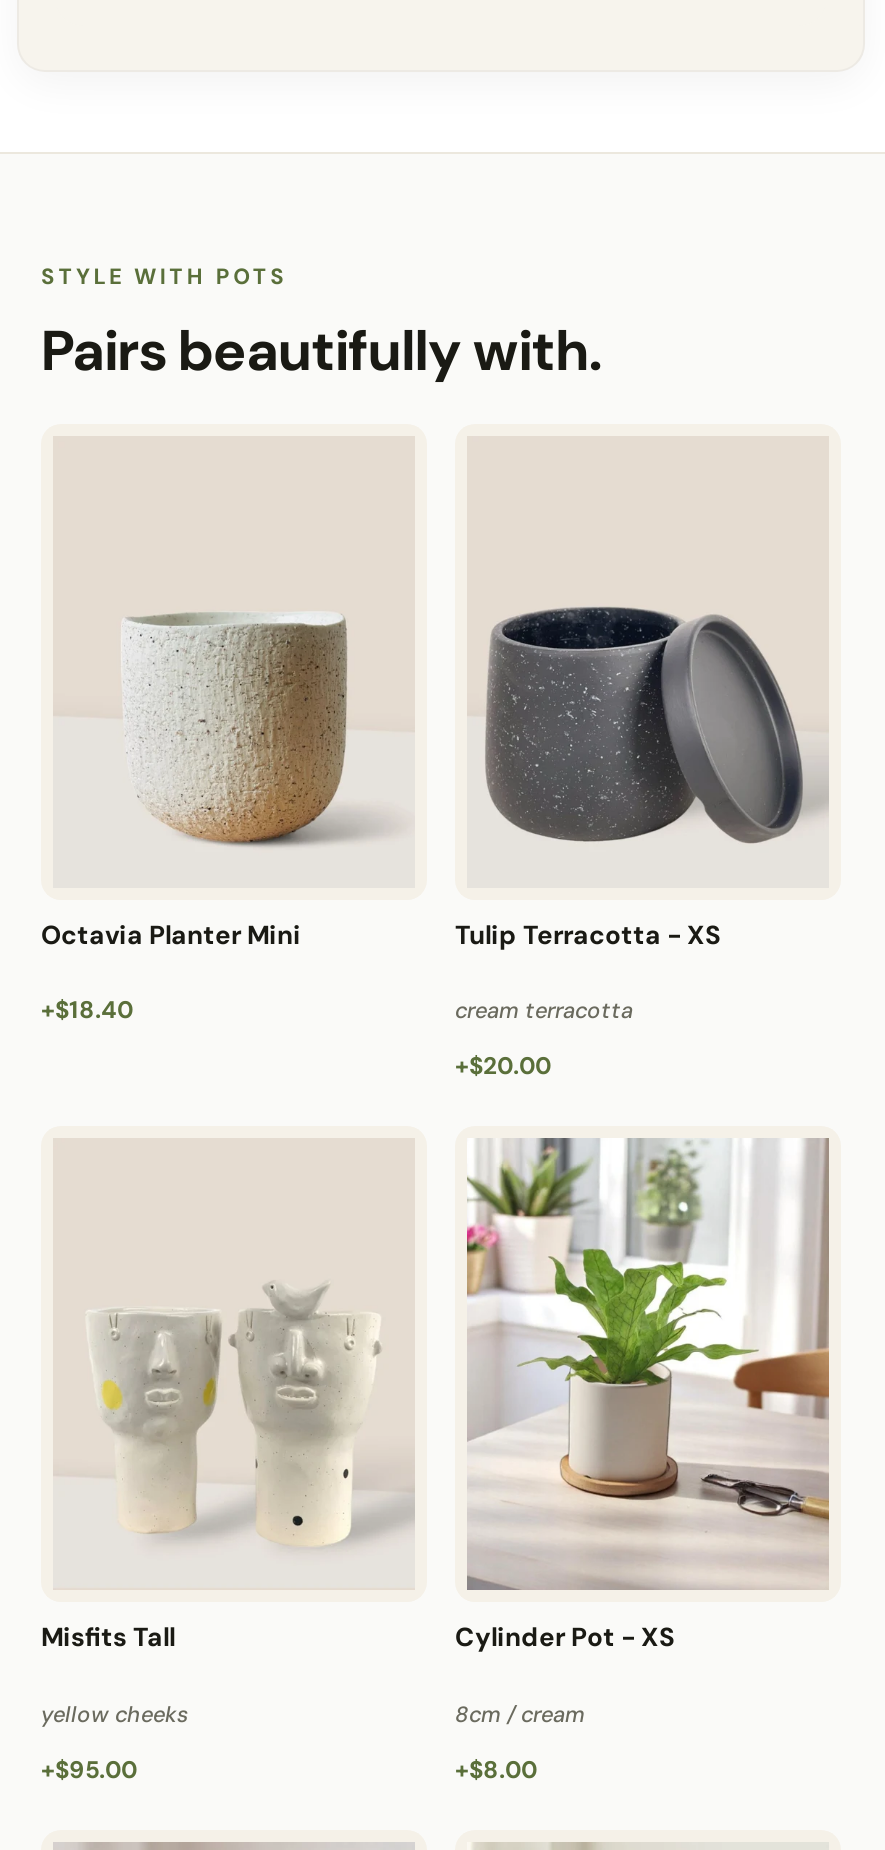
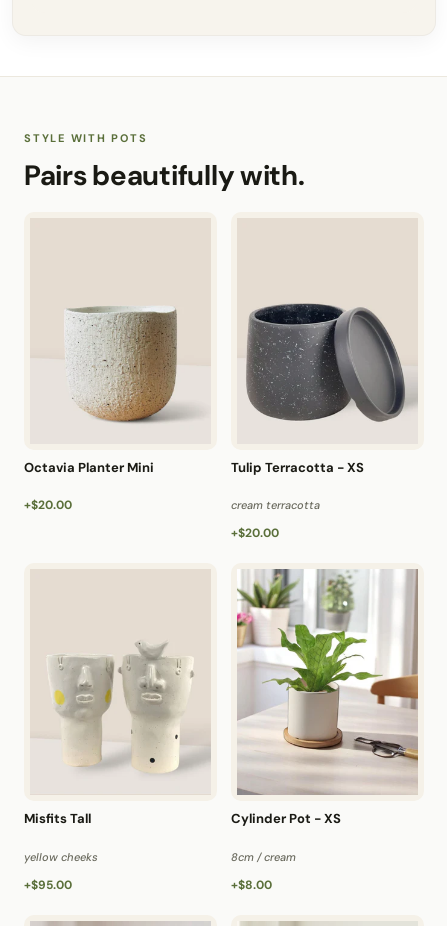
- +$18.40
+ +$20.00
